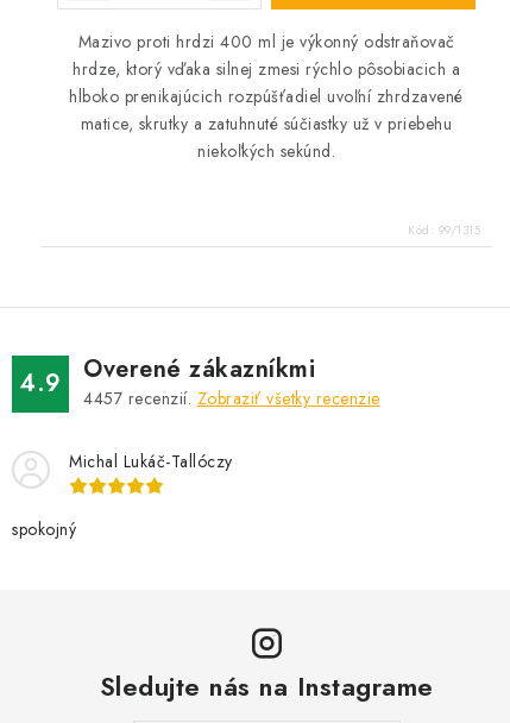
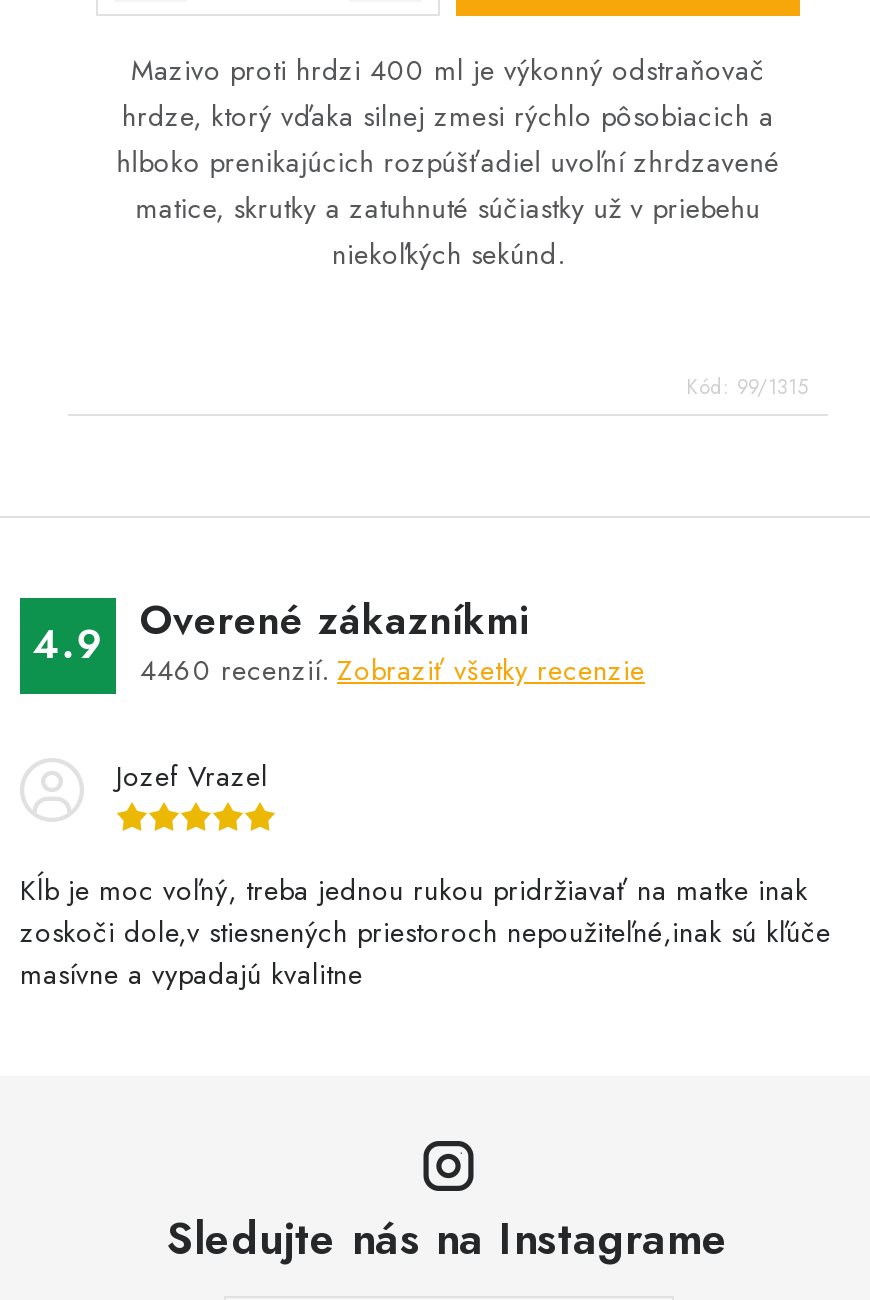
- 4457 recenzií. Zobraziť všetky recenzie
+ 4460 recenzií. Zobraziť všetky recenzie

- Michal Lukáč-Tallóczy
+ Jozef Vrazel

- spokojný
+ Kĺb je moc voľný, treba jednou rukou pridržiavať na matke inak
+ zoskoči dole,v stiesnených priestoroch nepoužiteľné,inak sú kľúče
+ masívne a vypadajú kvalitne
